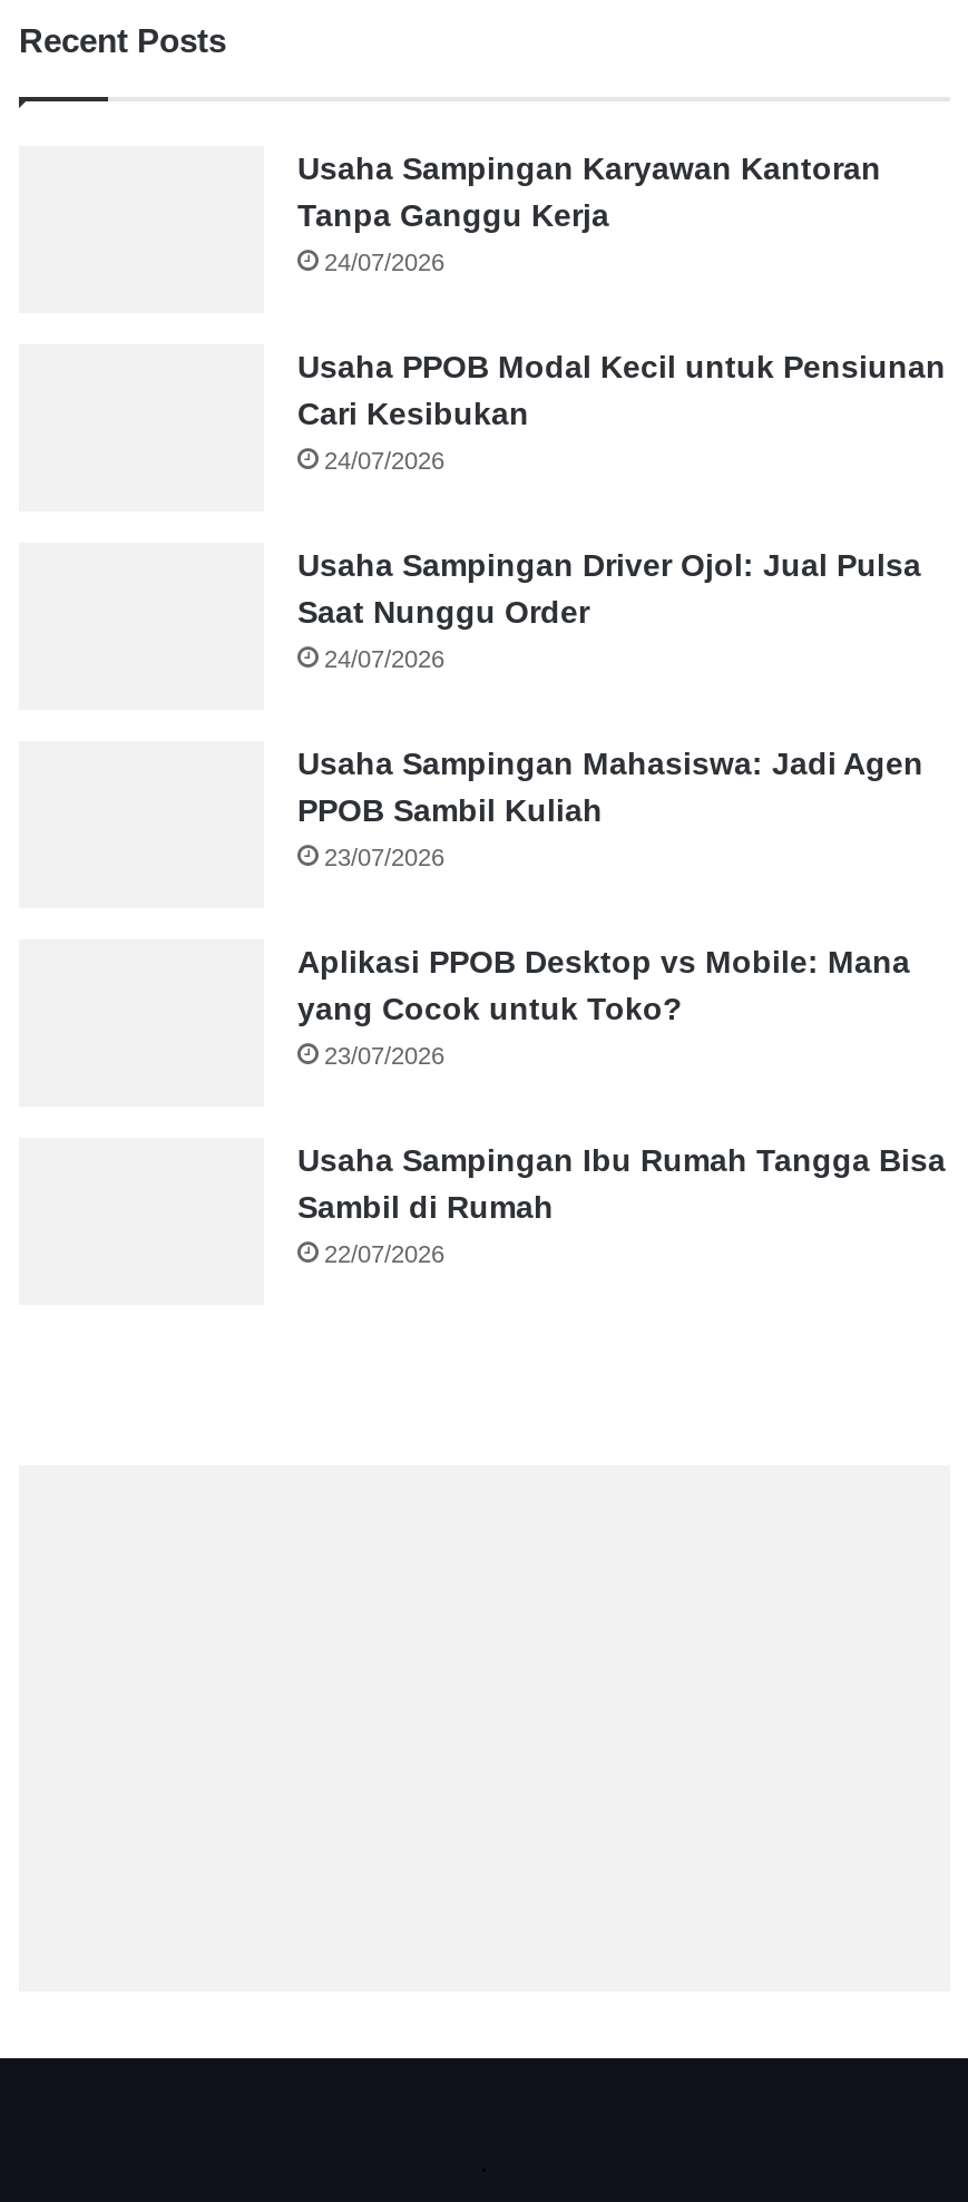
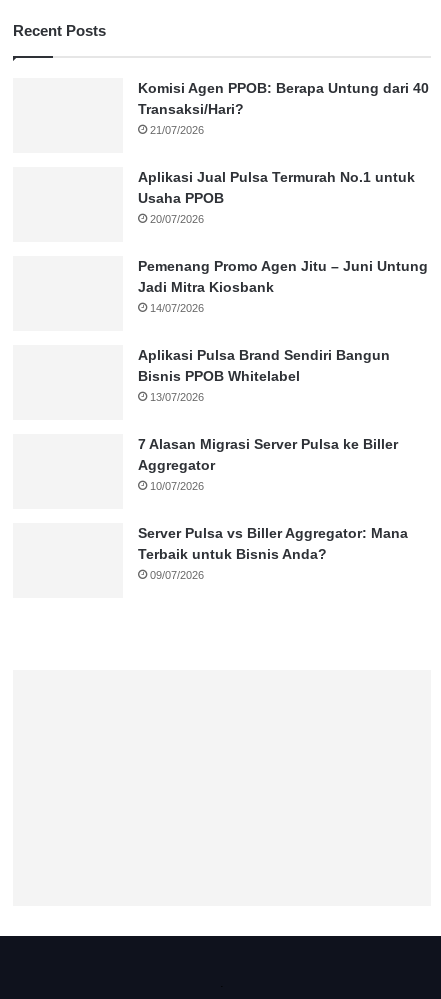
- Usaha Sampingan Karyawan Kantoran
- Tanpa Ganggu Kerja
- 24/07/2026
+ Komisi Agen PPOB: Berapa Untung dari 40
+ Transaksi/Hari?
+ 21/07/2026

- Usaha PPOB Modal Kecil untuk Pensiunan
- Cari Kesibukan
- 24/07/2026
+ Aplikasi Jual Pulsa Termurah No.1 untuk
+ Usaha PPOB
+ 20/07/2026

- Usaha Sampingan Driver Ojol: Jual Pulsa
- Saat Nunggu Order
- 24/07/2026
+ Pemenang Promo Agen Jitu – Juni Untung
+ Jadi Mitra Kiosbank
+ 14/07/2026

- Usaha Sampingan Mahasiswa: Jadi Agen
- PPOB Sambil Kuliah
- 23/07/2026
+ Aplikasi Pulsa Brand Sendiri Bangun
+ Bisnis PPOB Whitelabel
+ 13/07/2026

- Aplikasi PPOB Desktop vs Mobile: Mana
- yang Cocok untuk Toko?
- 23/07/2026
+ 7 Alasan Migrasi Server Pulsa ke Biller
+ Aggregator
+ 10/07/2026

- Usaha Sampingan Ibu Rumah Tangga Bisa
- Sambil di Rumah
- 22/07/2026
+ Server Pulsa vs Biller Aggregator: Mana
+ Terbaik untuk Bisnis Anda?
+ 09/07/2026
